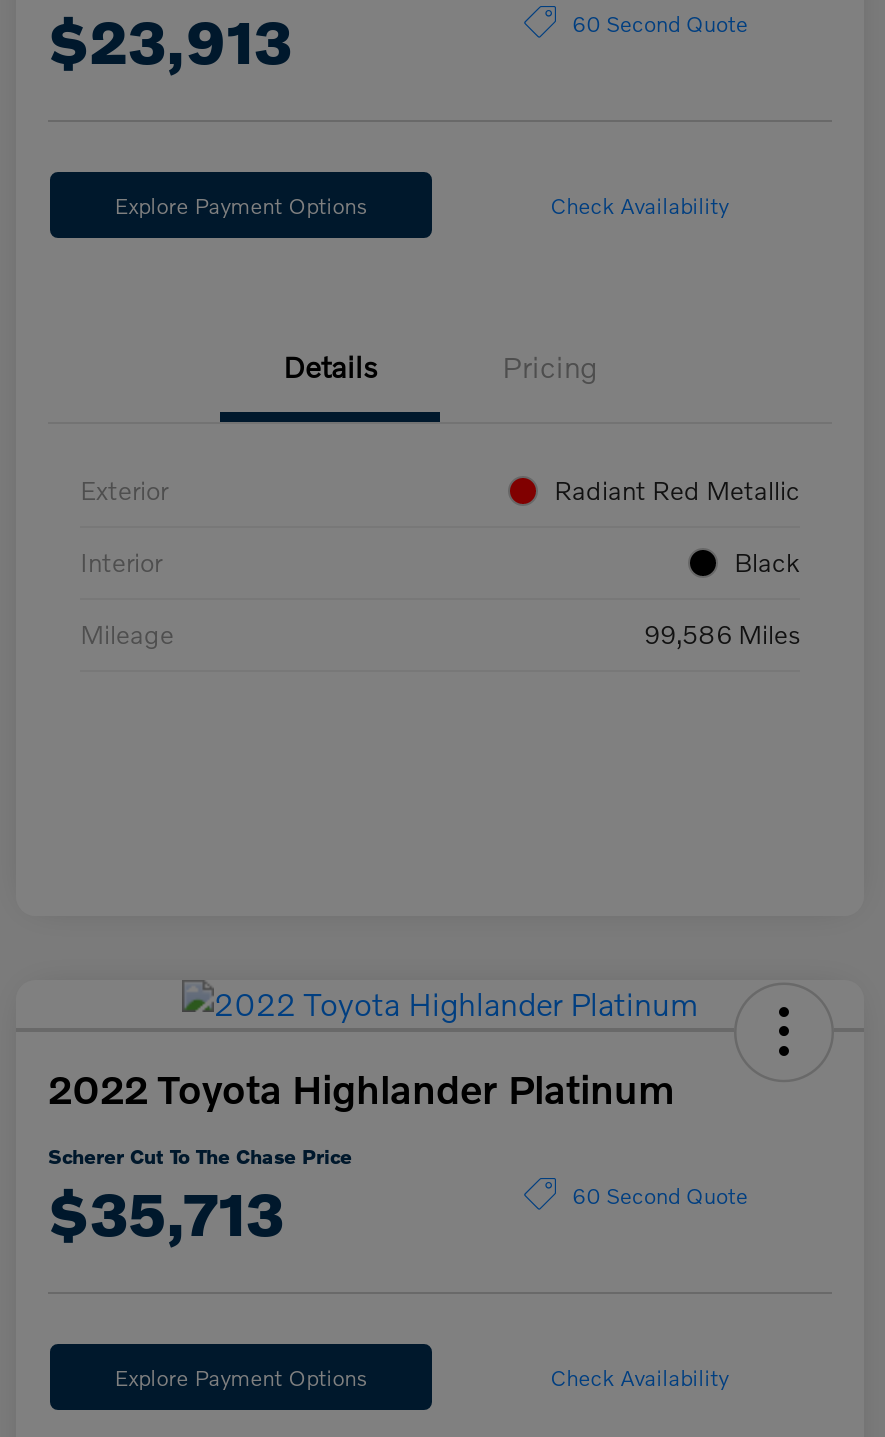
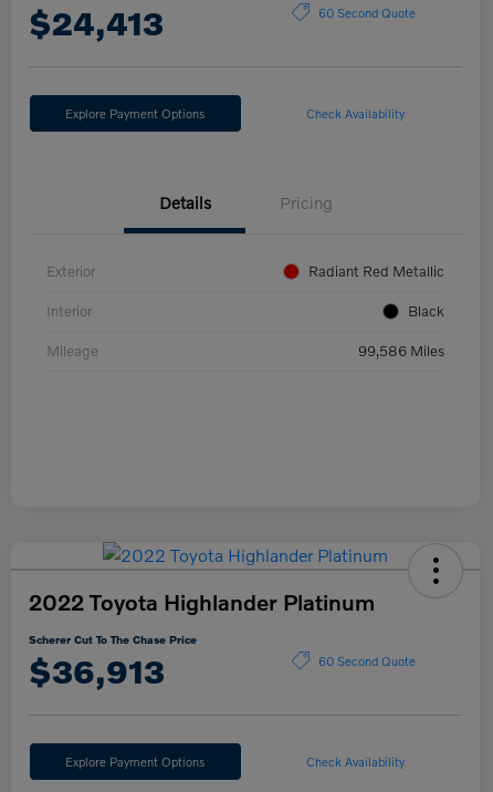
- $23,913
+ $24,413

- $35,713
+ $36,913
